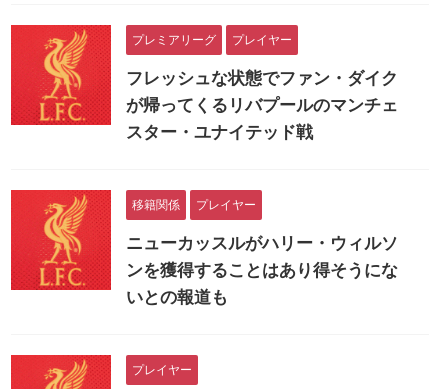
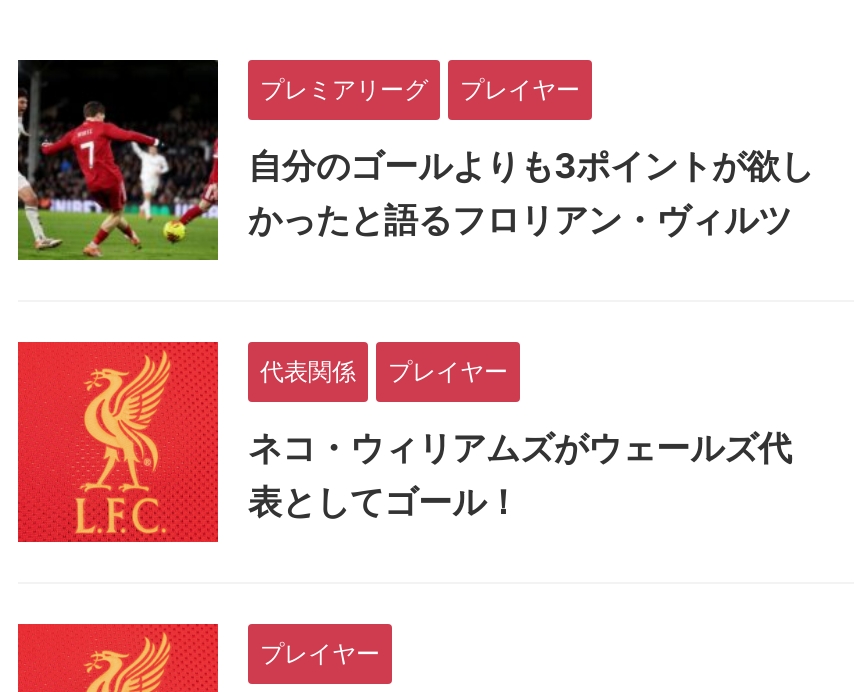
- [image]
- フレッシュな状態でファン・ダイク
- が帰ってくるリバプールのマンチェ
- スター・ユナイテッド戦
+ [image]
+ 自分のゴールよりも3ポイントが欲し
+ かったと語るフロリアン・ヴィルツ

- 移籍関係
+ 代表関係

- ニューカッスルがハリー・ウィルソ
- ンを獲得することはあり得そうにな
- いとの報道も
+ ネコ・ウィリアムズがウェールズ代
+ 表としてゴール！
